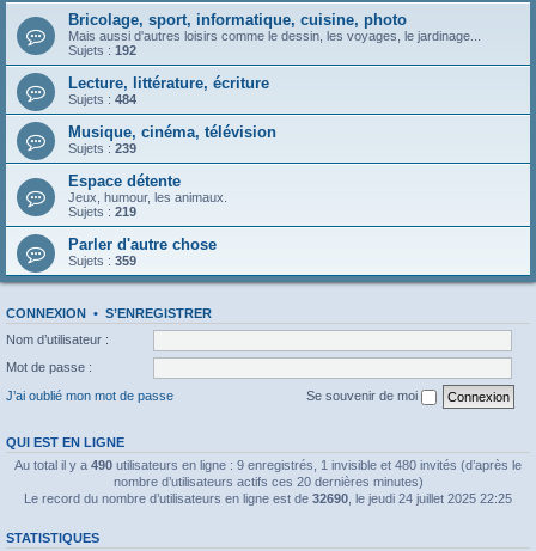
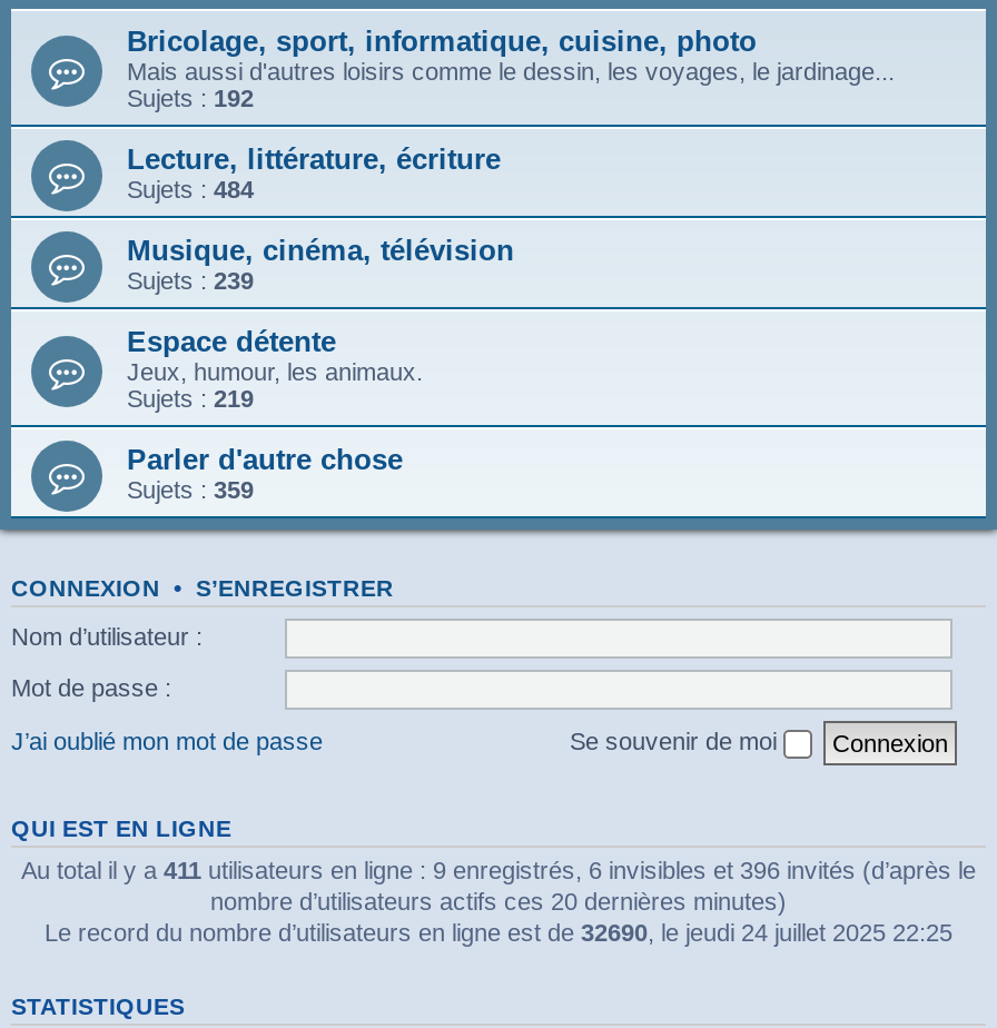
- Au total il y a 490 utilisateurs en ligne : 9 enregistrés, 1 invisible et 480 invités (d’après le
+ Au total il y a 411 utilisateurs en ligne : 9 enregistrés, 6 invisibles et 396 invités (d’après le
